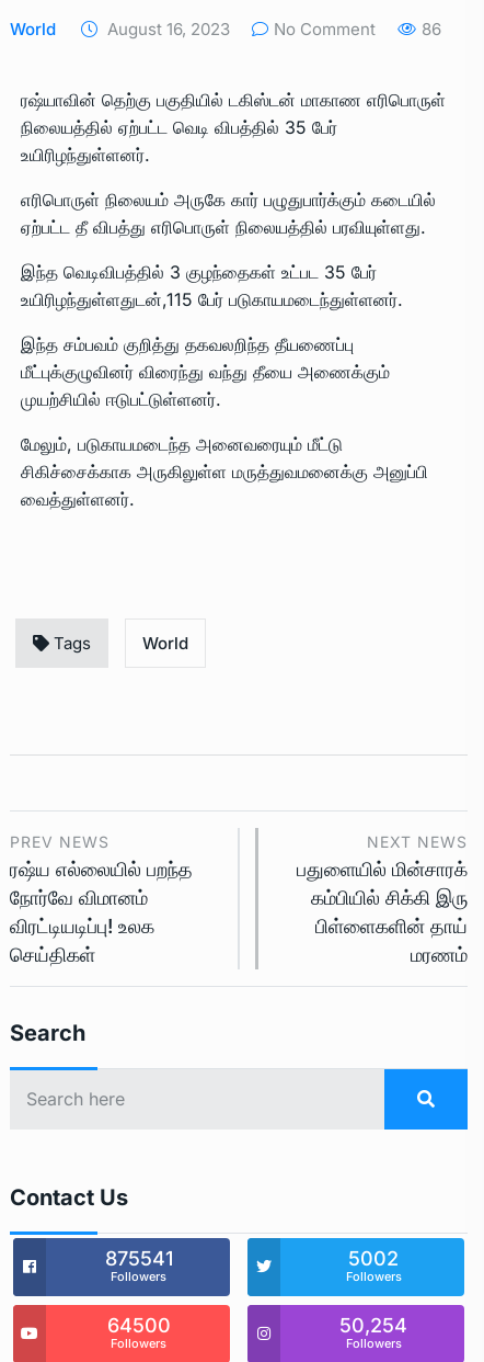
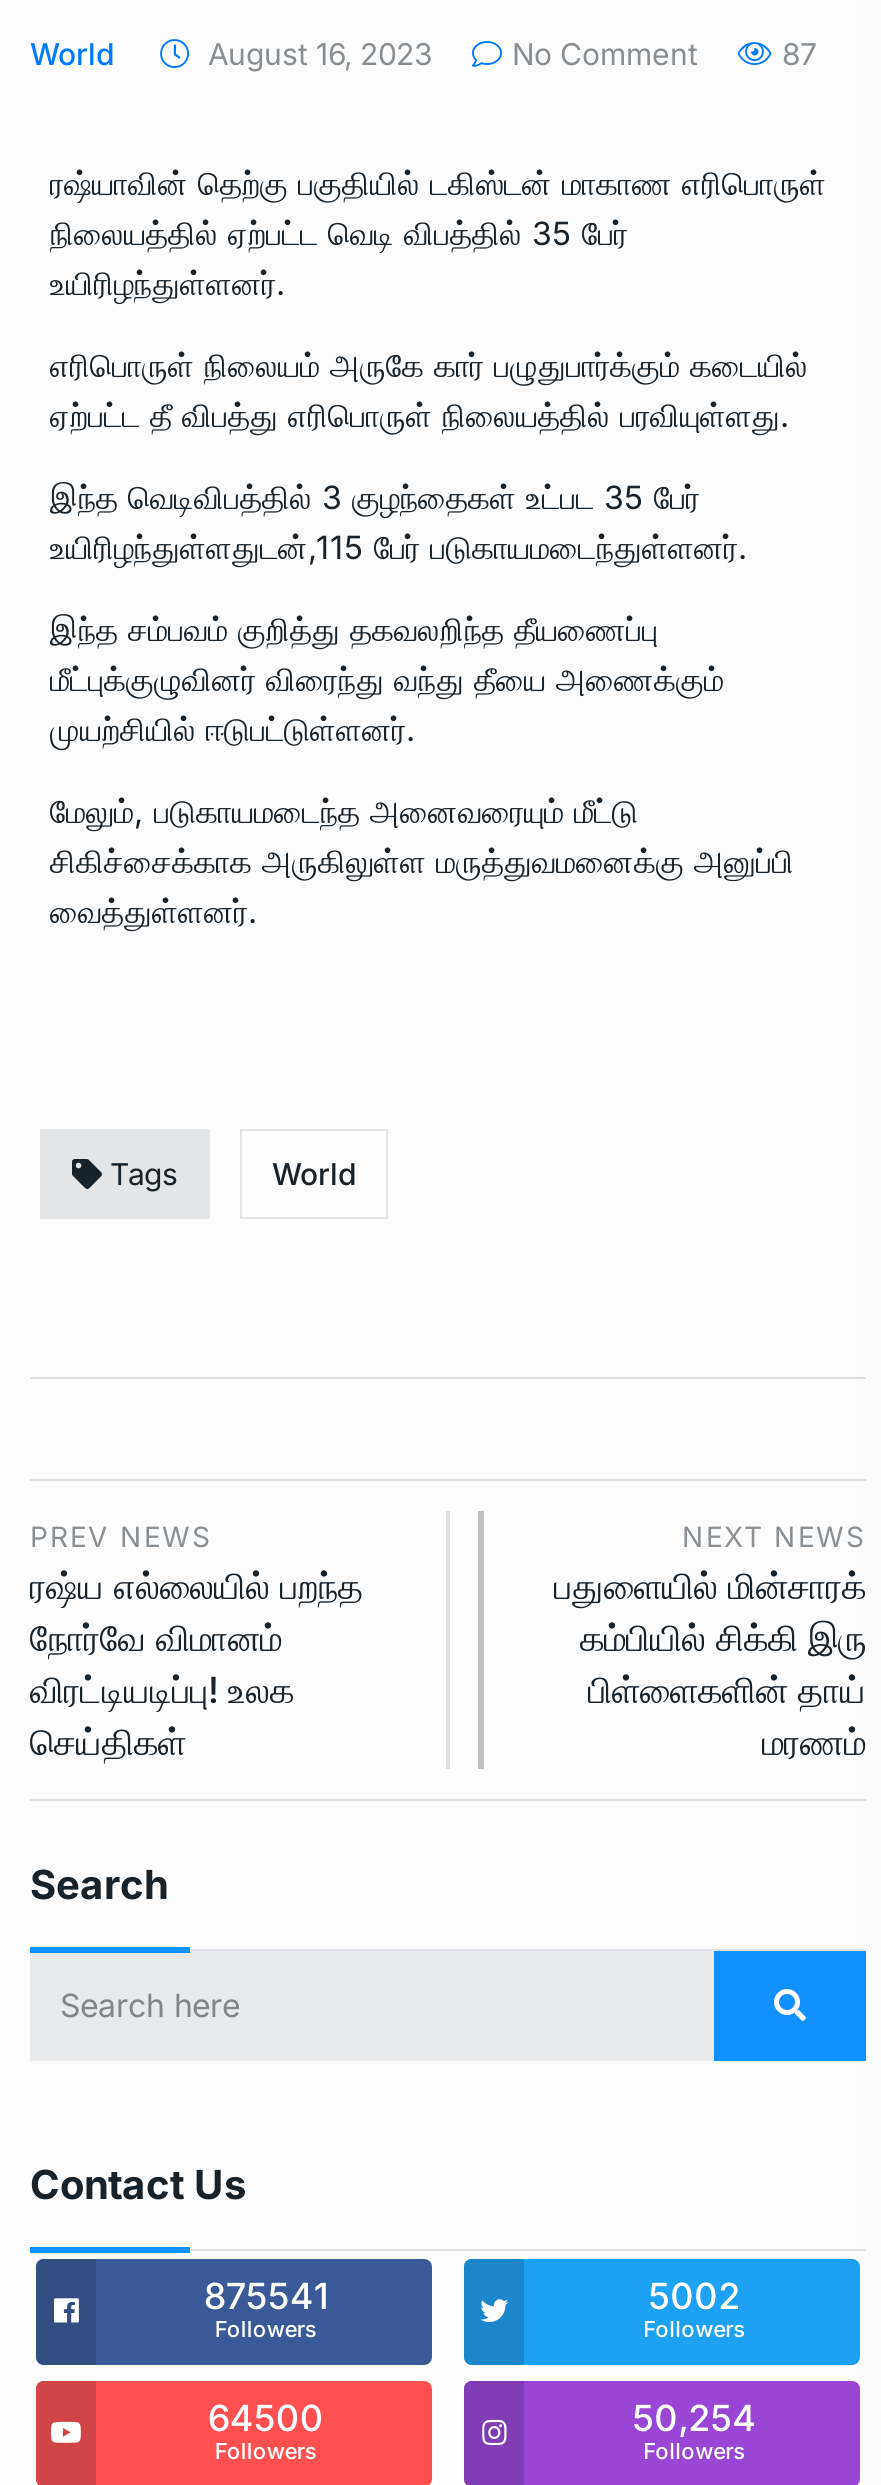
- 86
+ 87
